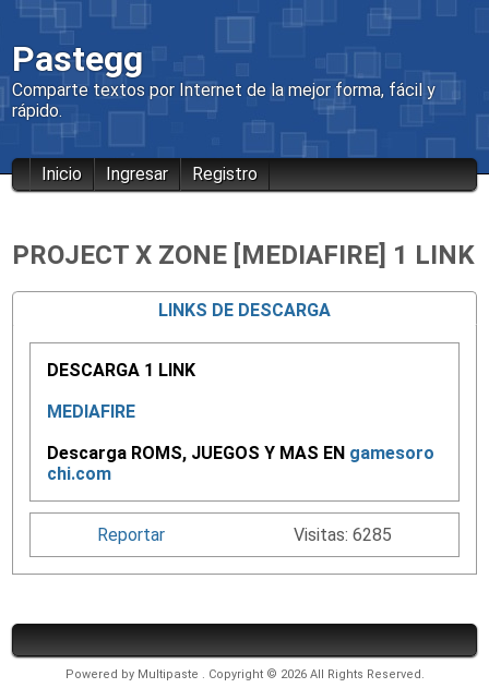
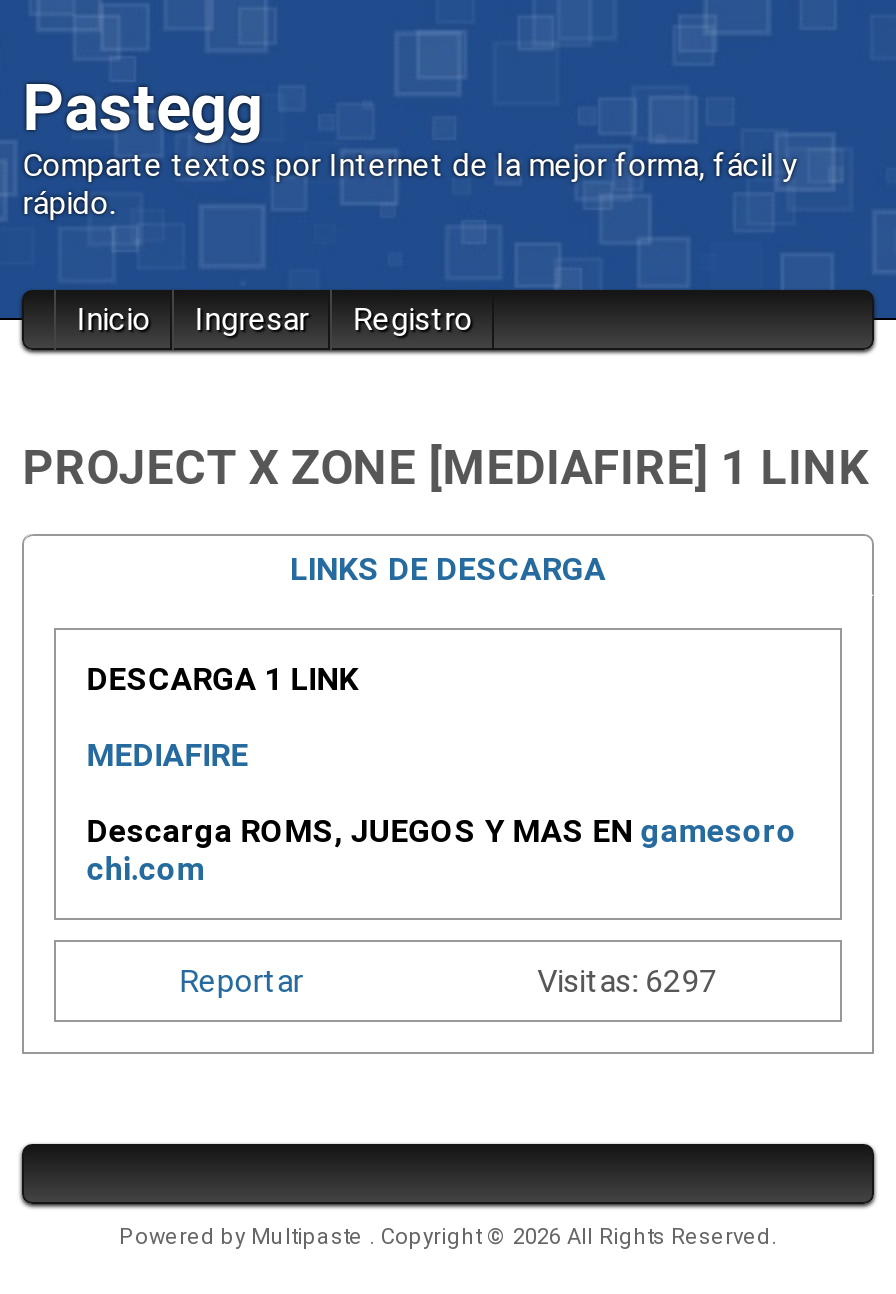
- Visitas: 6285
+ Visitas: 6297
